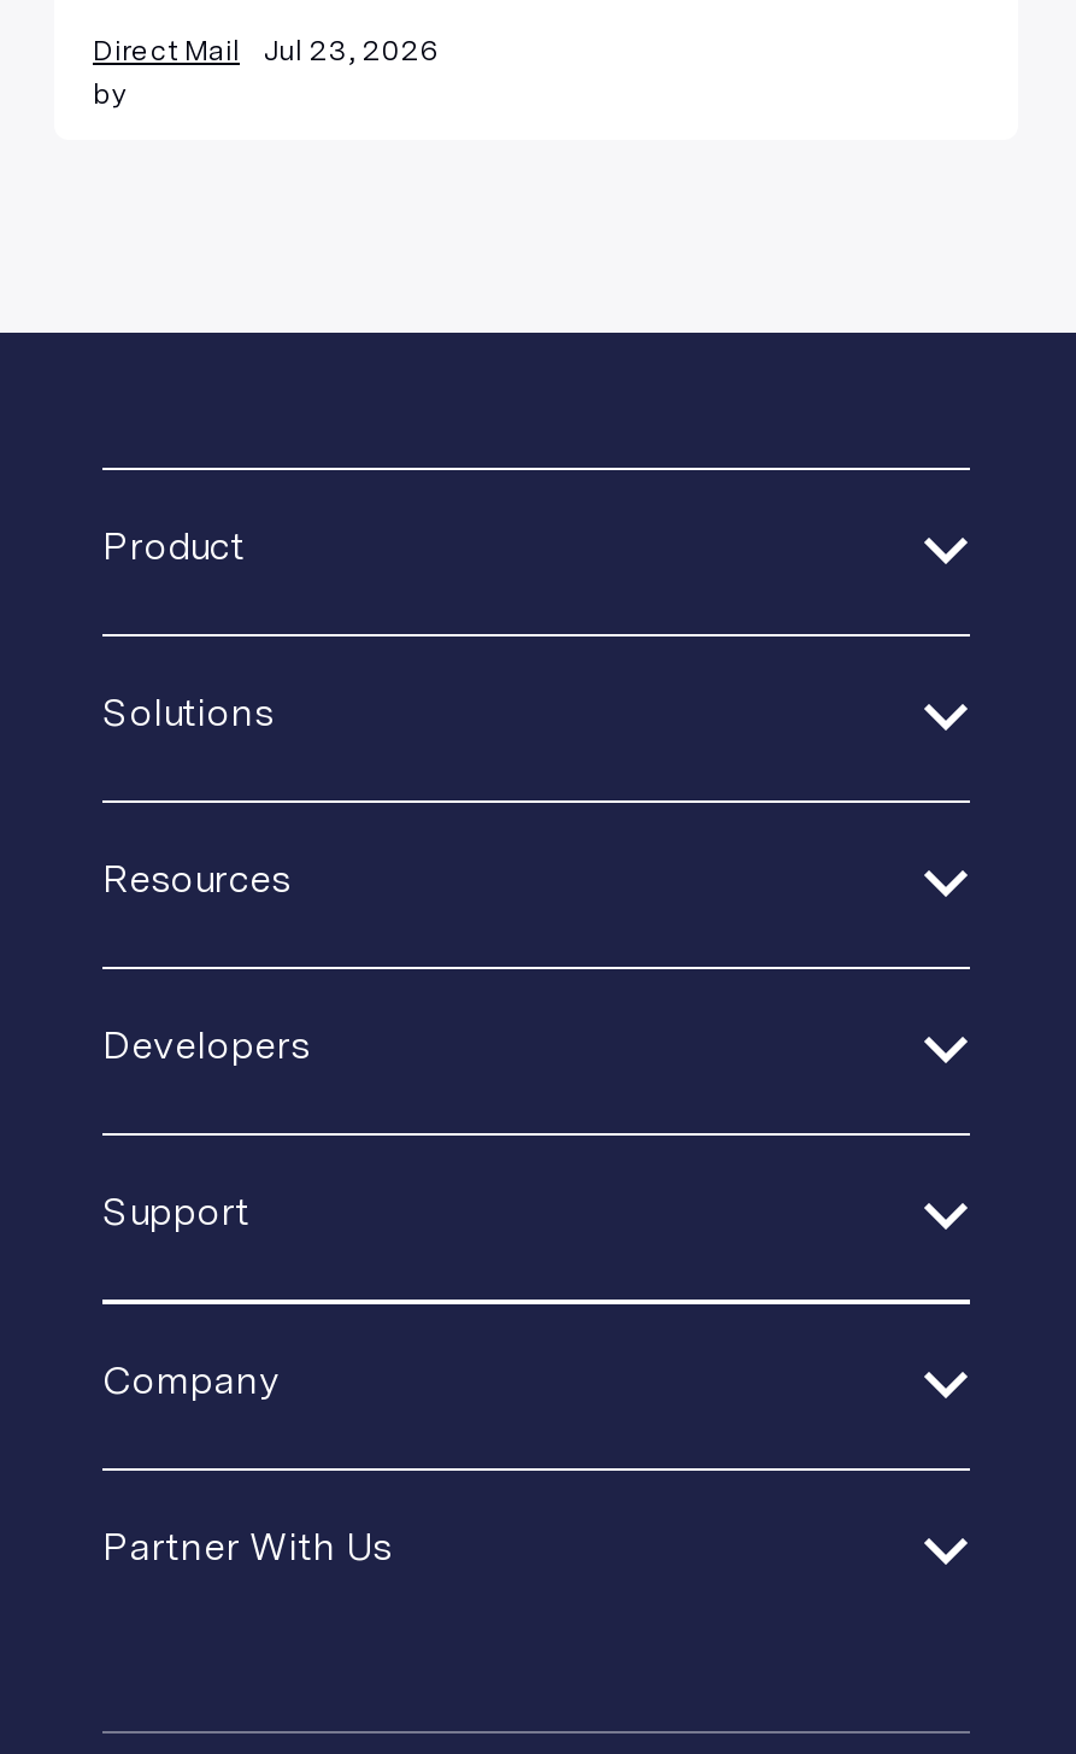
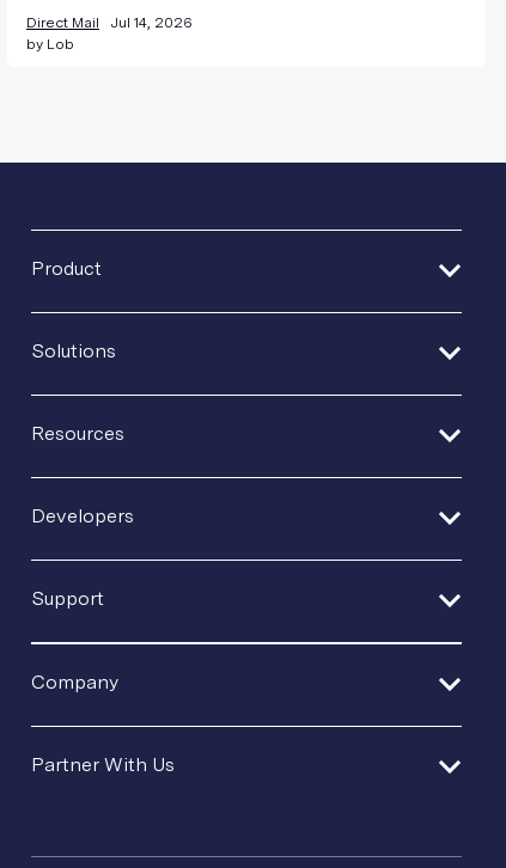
- Jul 23, 2026
- by
+ Jul 14, 2026
+ by Lob
